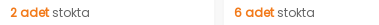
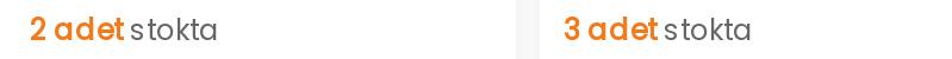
- 6 adet stokta
+ 3 adet stokta
